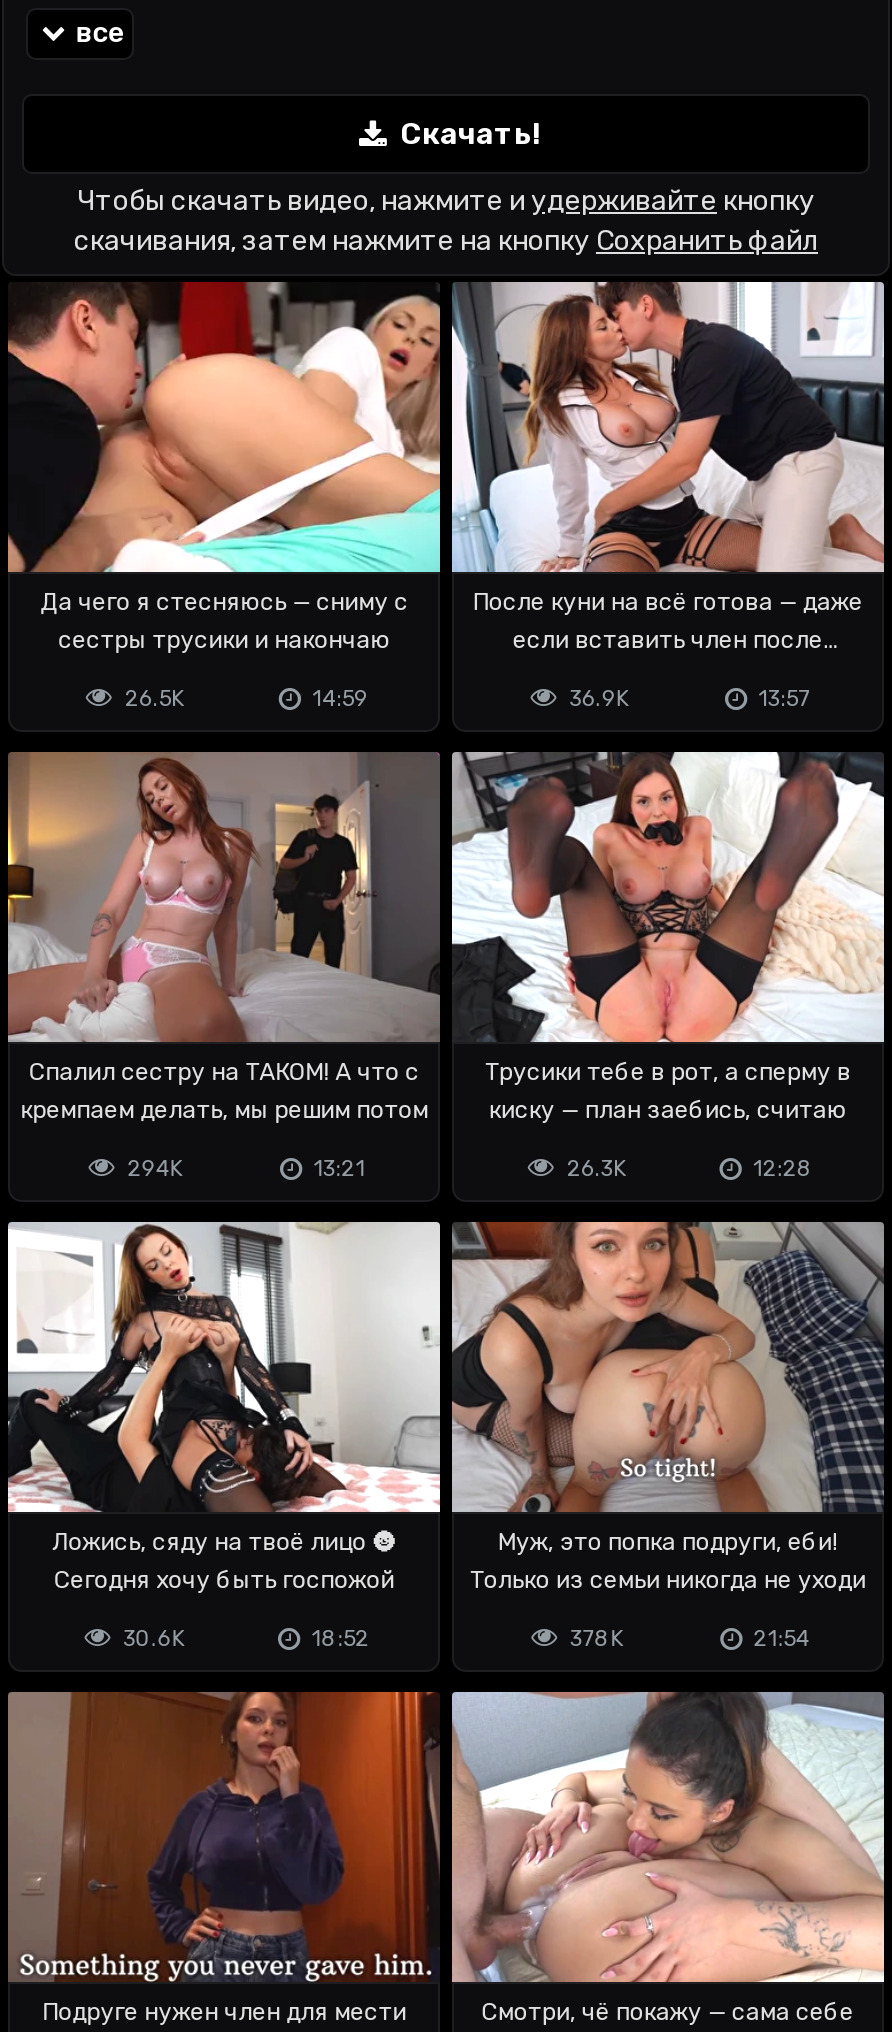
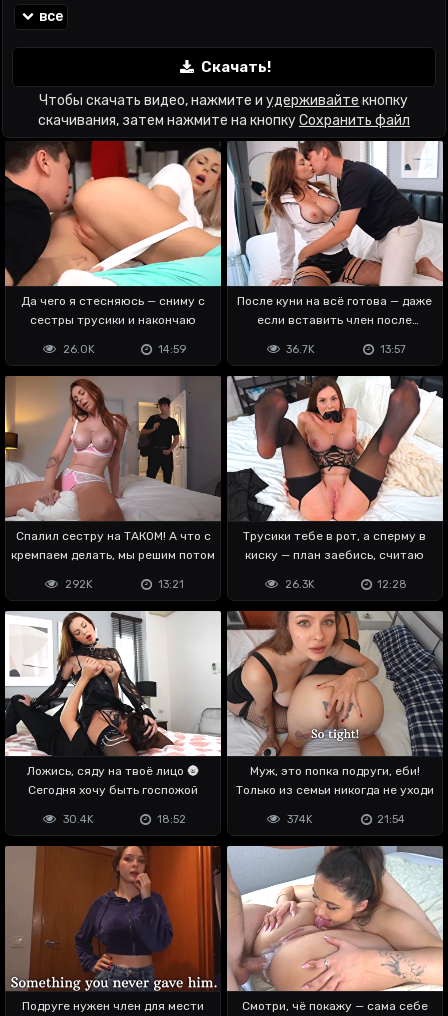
- 26.5K
+ 26.0K

- 36.9K
+ 36.7K

- 294K
+ 292K

- 30.6K
+ 30.4K

- 378K
+ 374K
